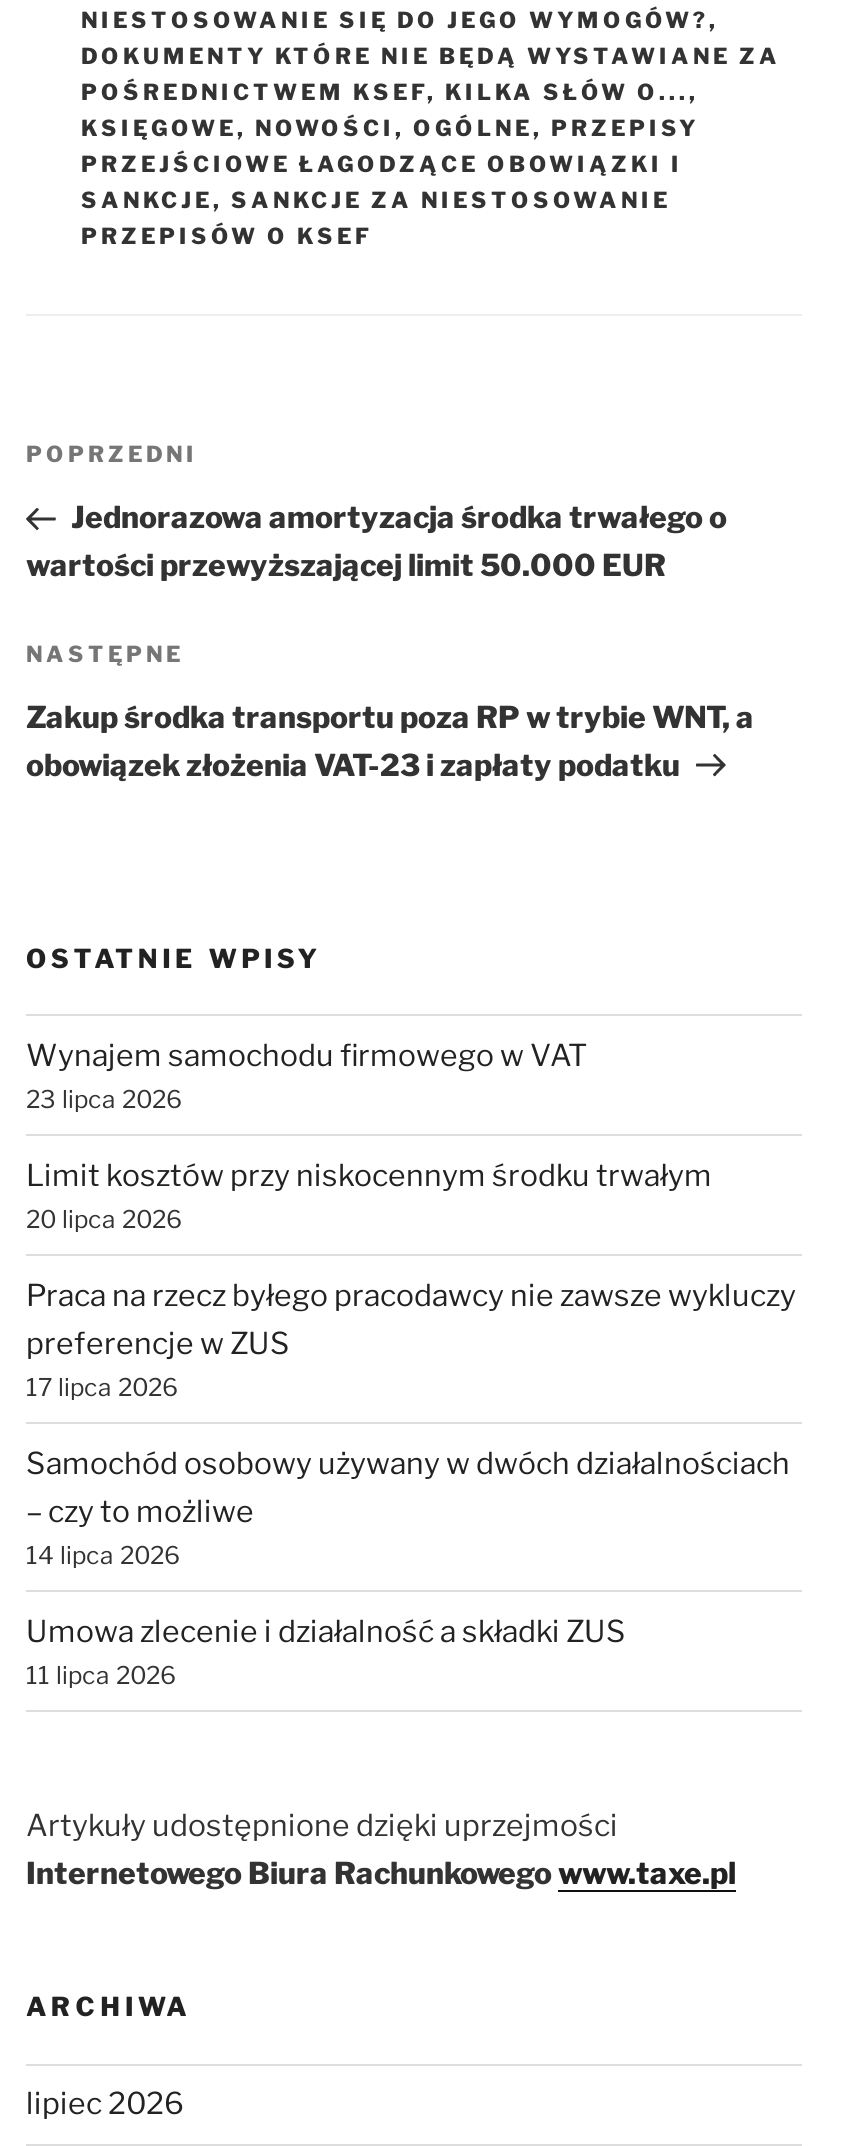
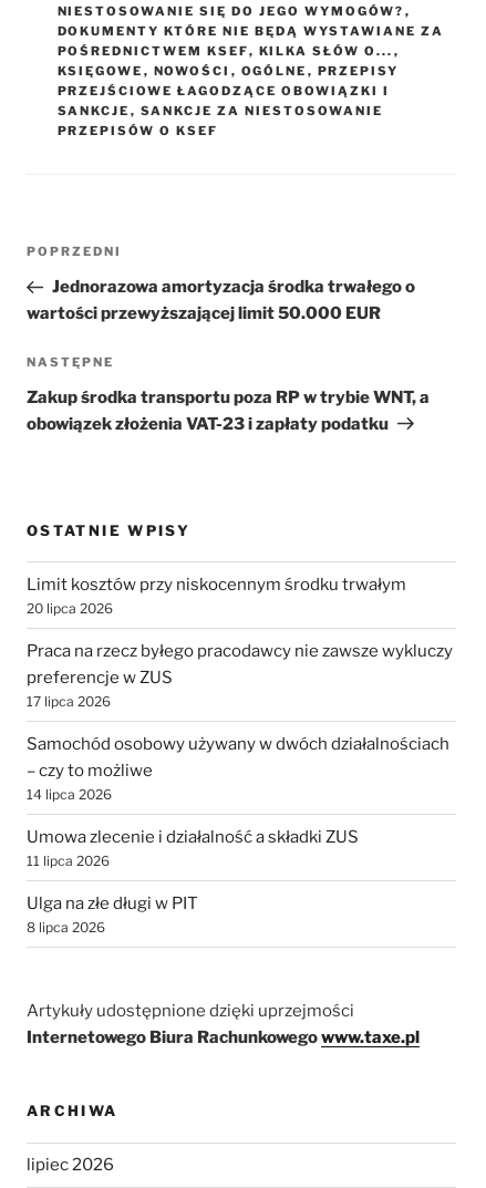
- Wynajem samochodu firmowego w VAT
- 23 lipca 2026

moved up: Limit kosztów przy niskocennym środku trwałym | 20 lipca 2026 | Praca na rzecz byłego pracodawcy nie zawsze wykluczy | ... | Umowa zlecenie i działalność a składki ZUS | 11 lipca 2026

+ Ulga na złe długi w PIT
+ 8 lipca 2026
